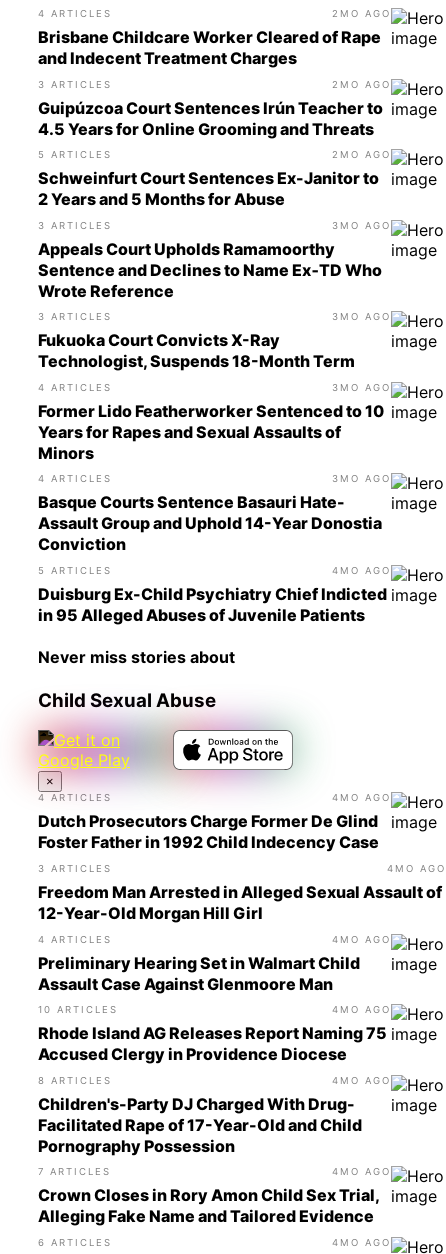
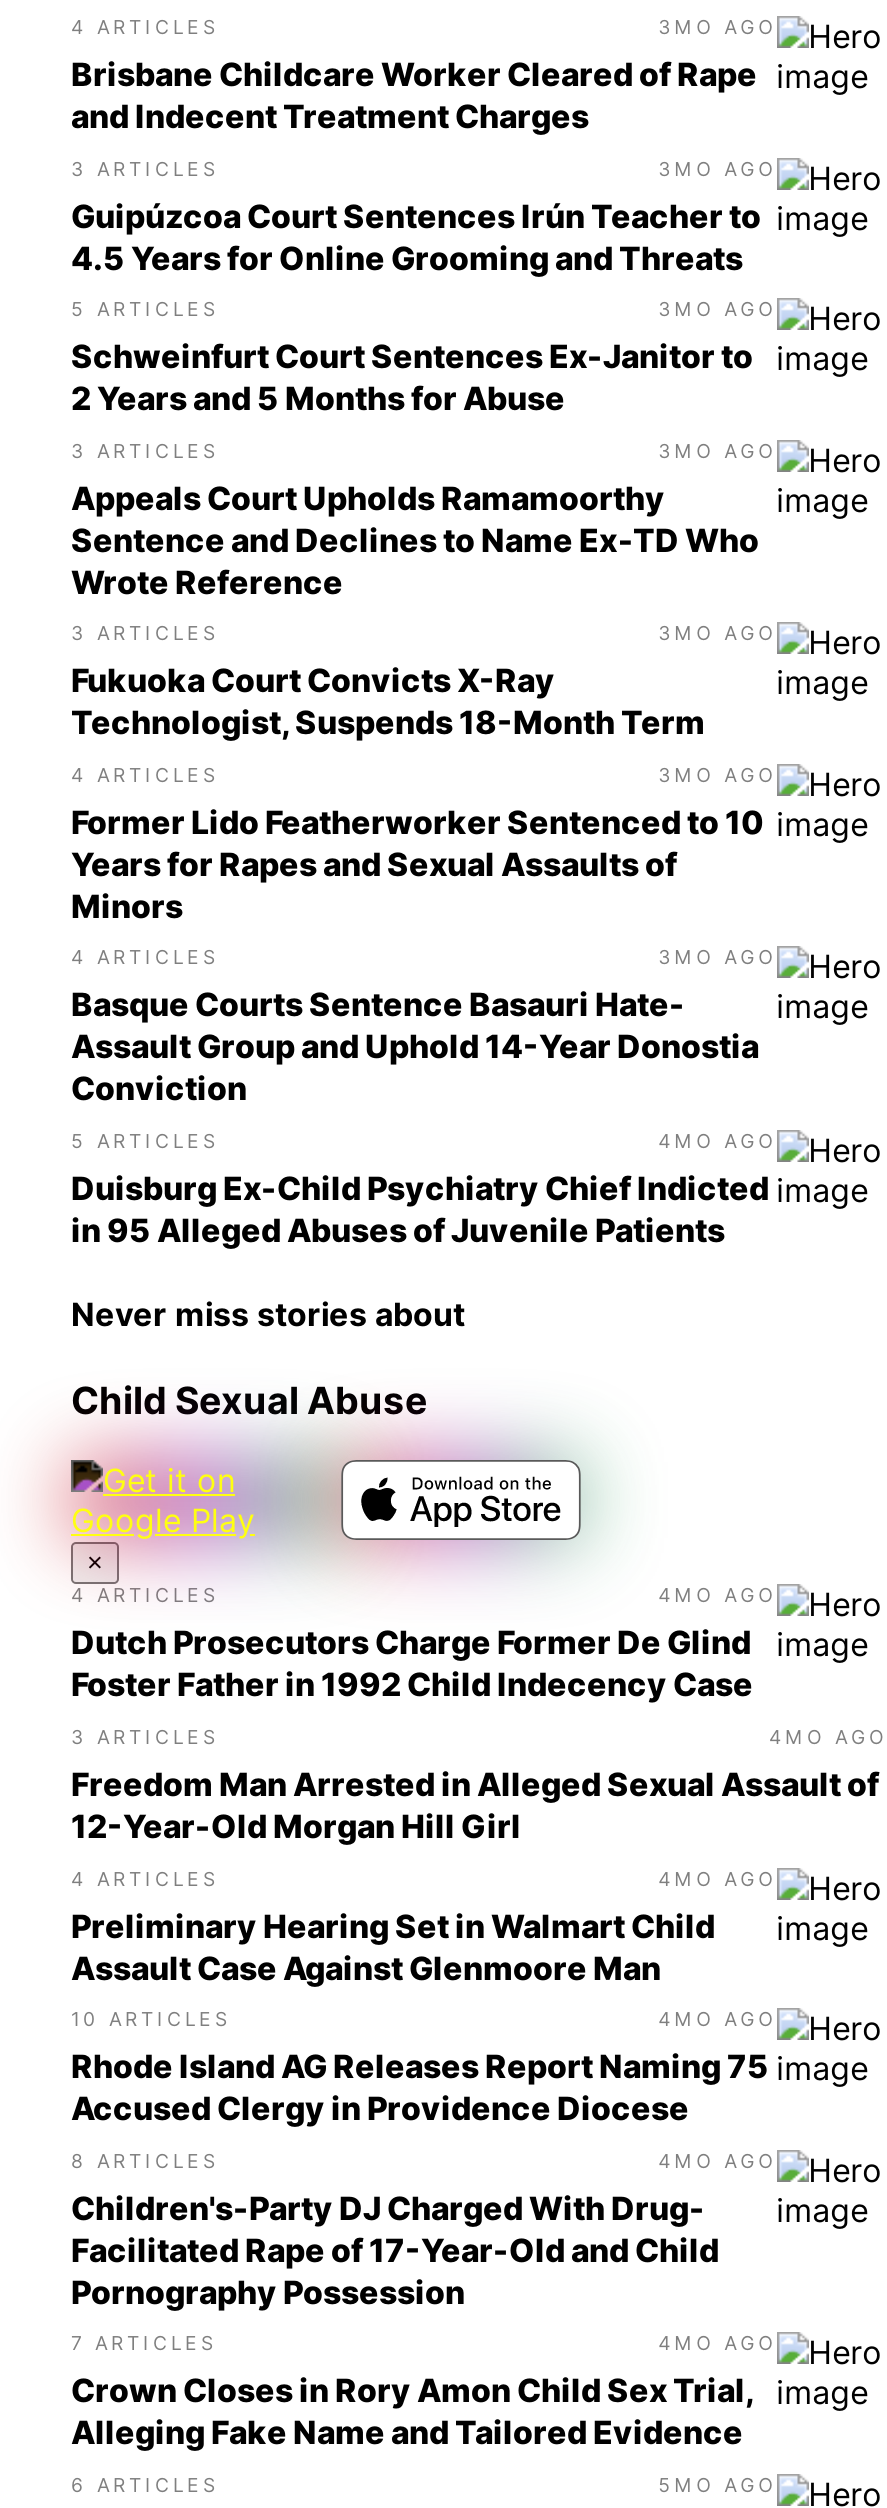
- 2MO AGO
+ 3MO AGO

- 2MO AGO
+ 3MO AGO

- 2MO AGO
+ 3MO AGO

- 4MO AGO
+ 5MO AGO
